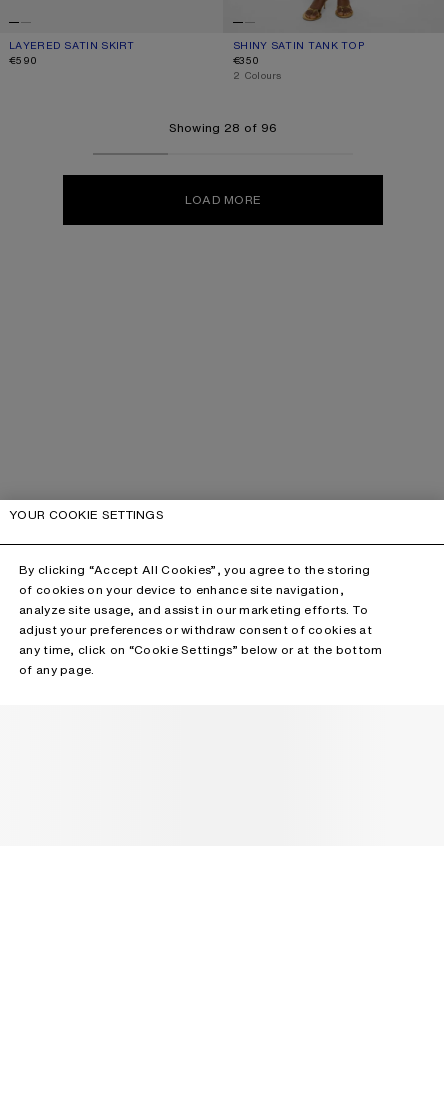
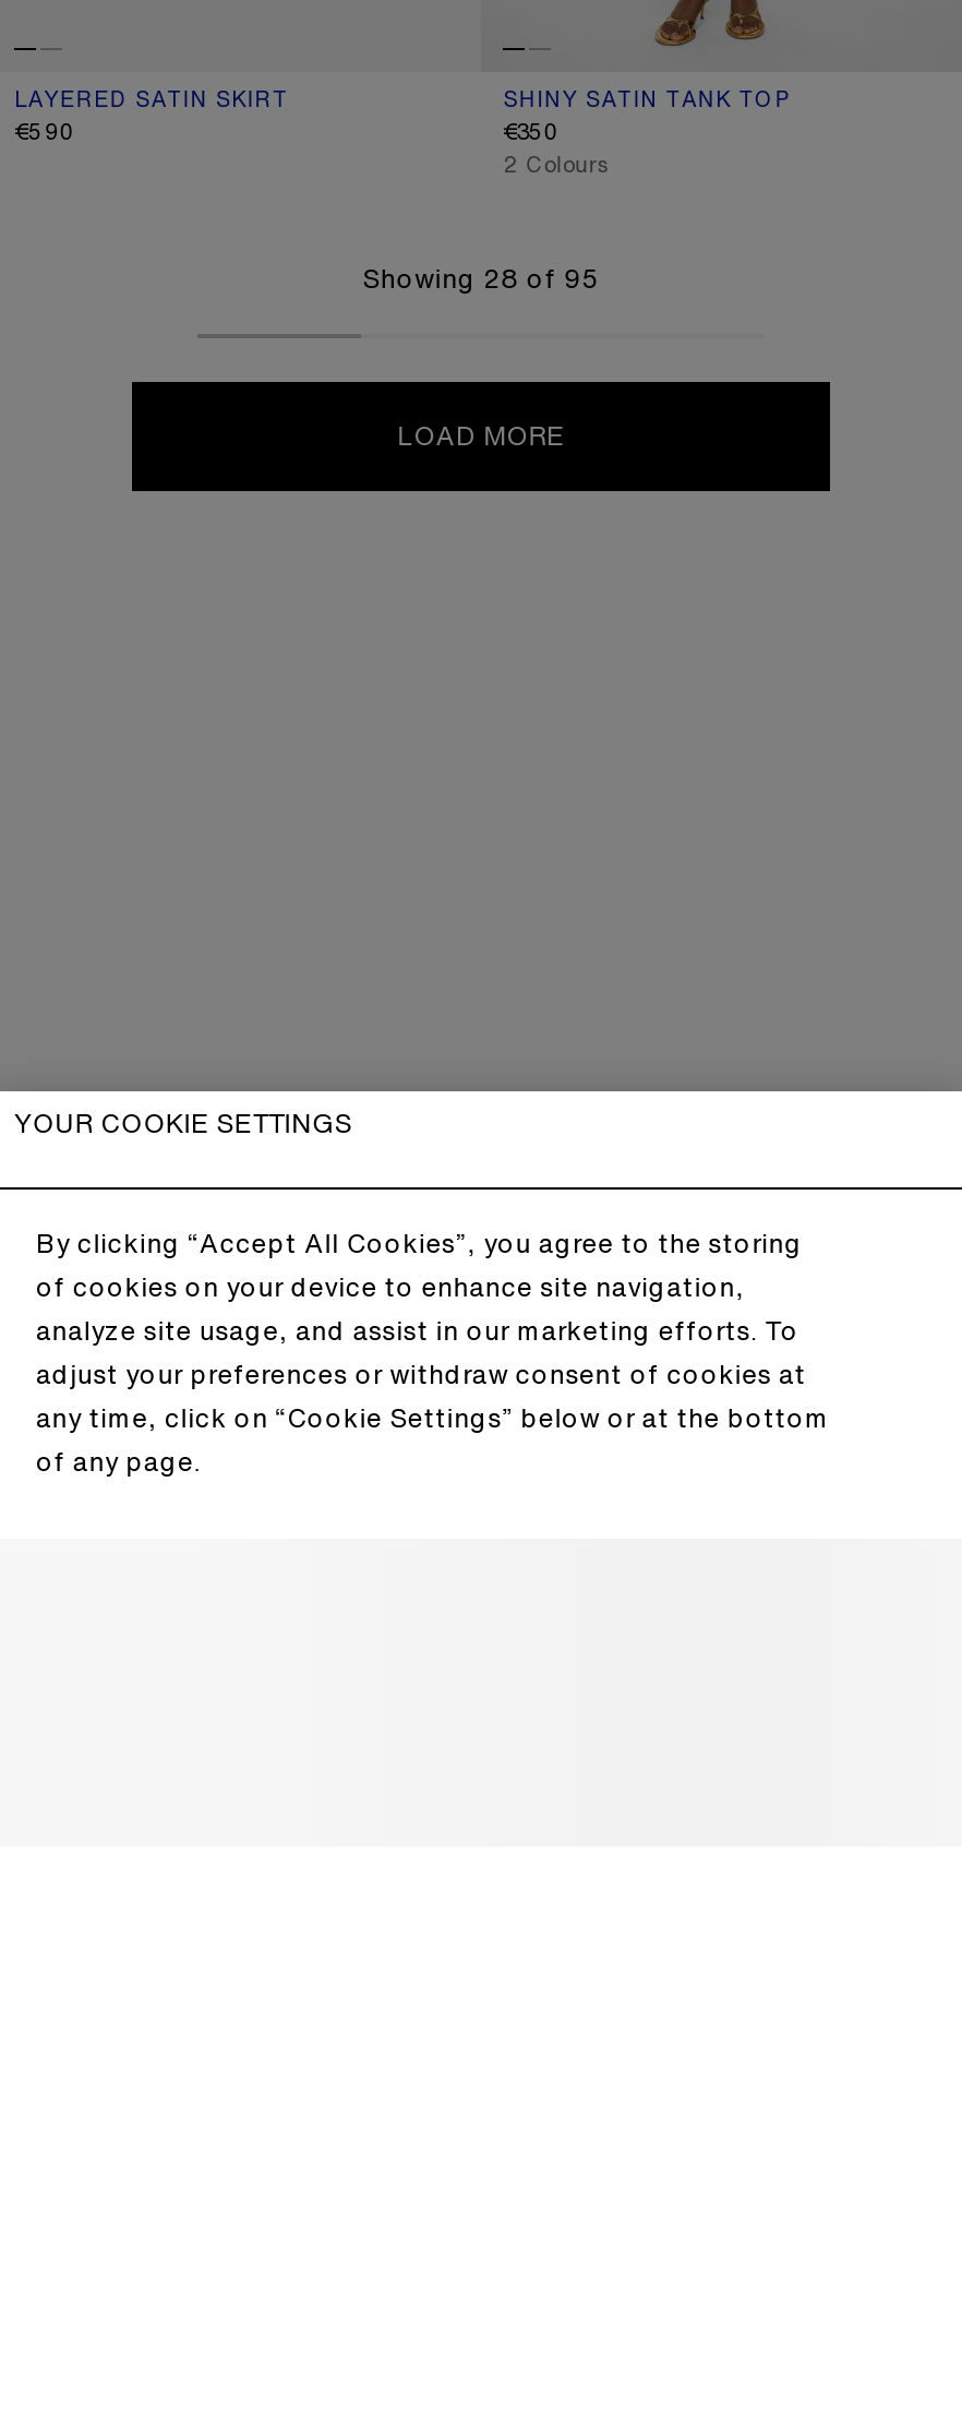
- Showing 28 of 96
+ Showing 28 of 95
